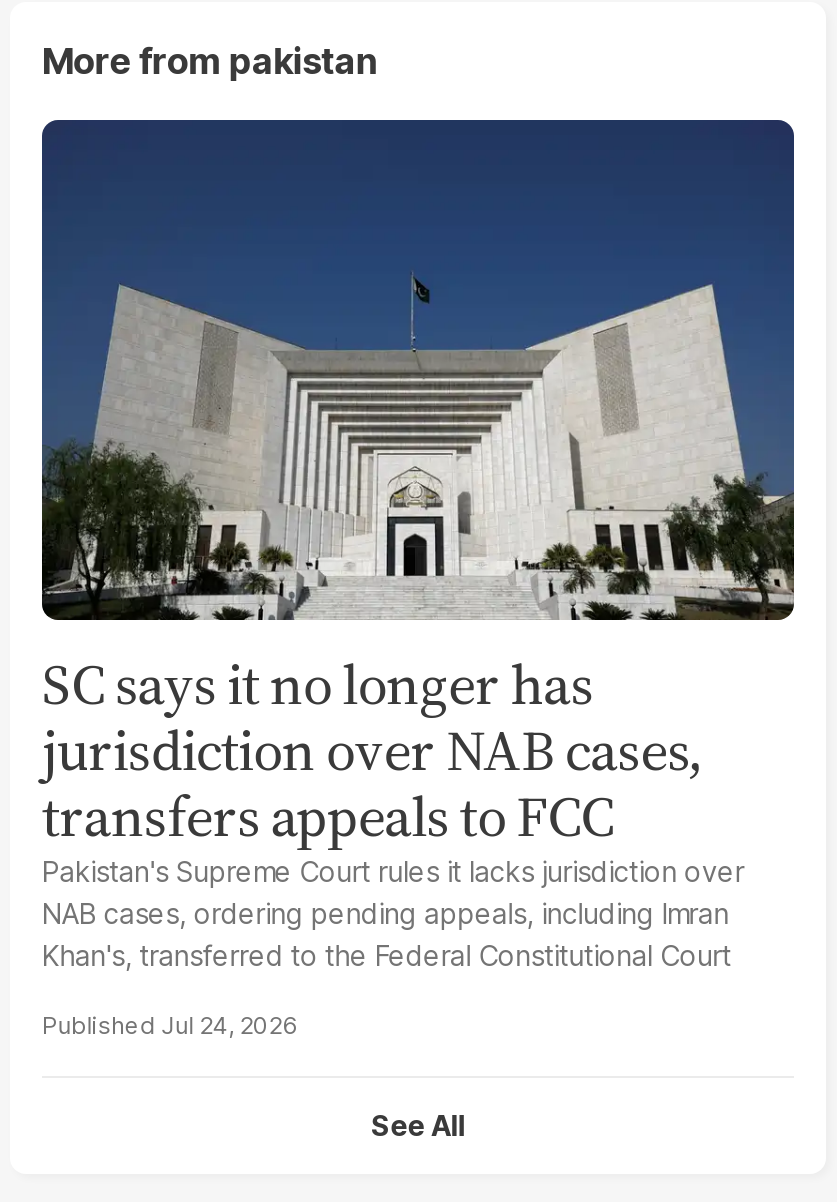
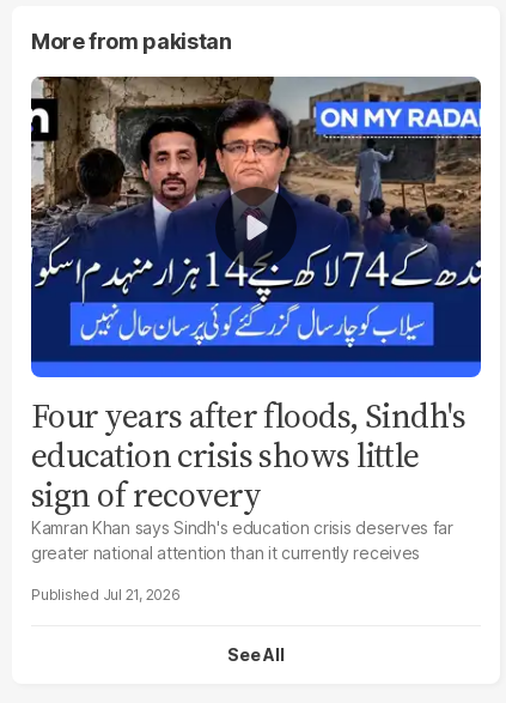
- [image]
- SC says it no longer has
- jurisdiction over NAB cases,
- transfers appeals to FCC
- Pakistan's Supreme Court rules it lacks jurisdiction over
- NAB cases, ordering pending appeals, including Imran
- Khan's, transferred to the Federal Constitutional Court
+ [image]
+ Four years after floods, Sindh's
+ education crisis shows little
+ sign of recovery
+ Kamran Khan says Sindh's education crisis deserves far
+ greater national attention than it currently receives

- Jul 24, 2026
+ Jul 21, 2026
